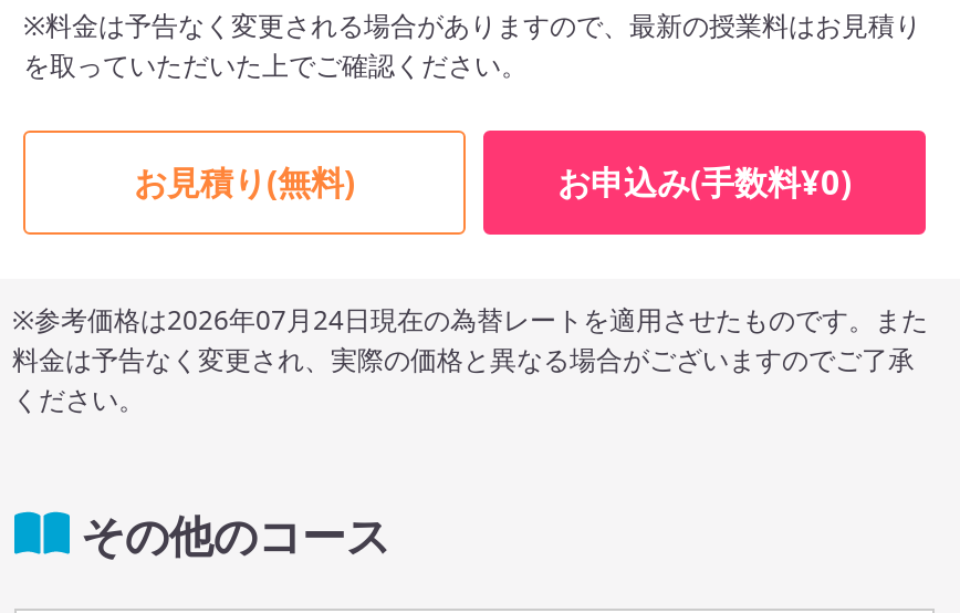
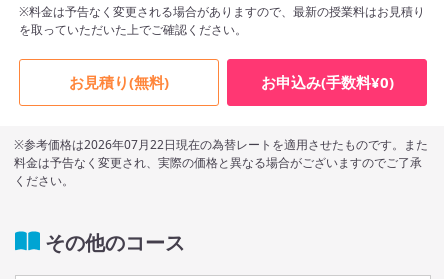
- ※参考価格は2026年07月24日現在の為替レートを適用させたものです。また
+ ※参考価格は2026年07月22日現在の為替レートを適用させたものです。また
